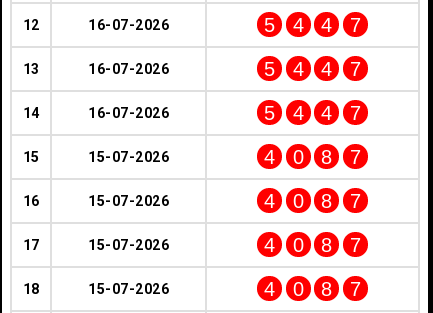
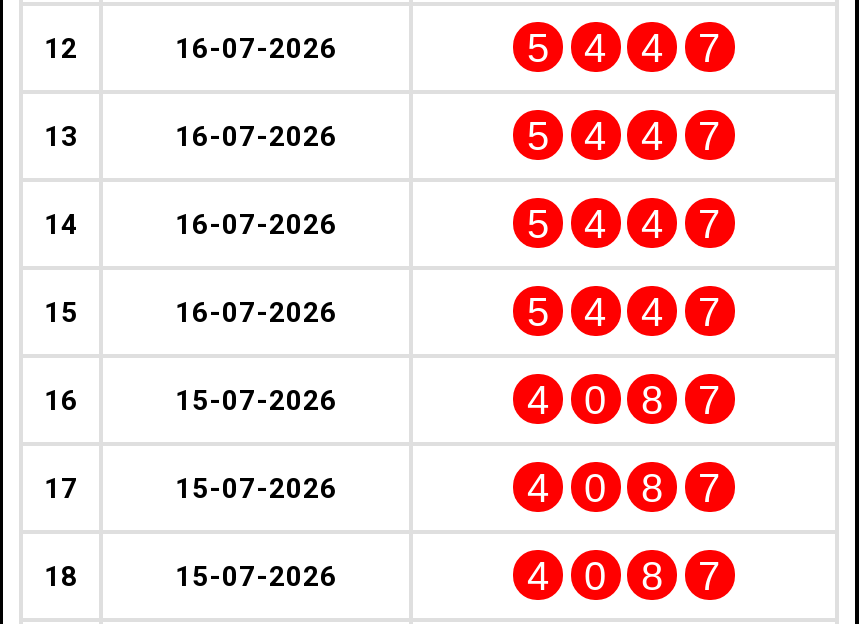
- 15-07-2026
+ 16-07-2026
+ 5

- 0
- 8
+ 4
